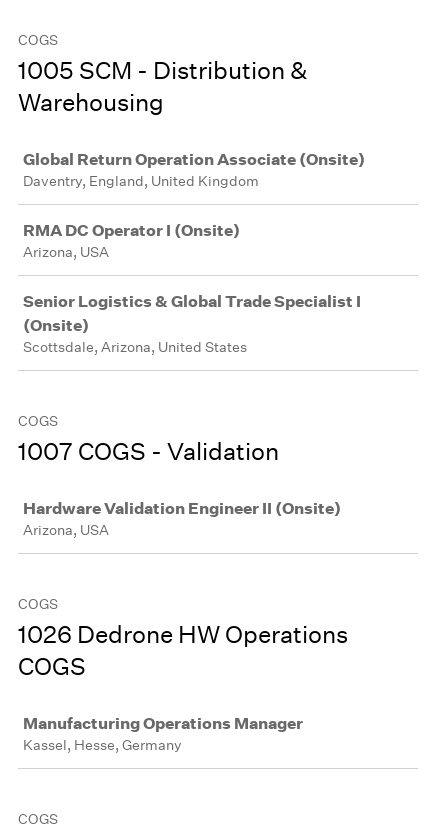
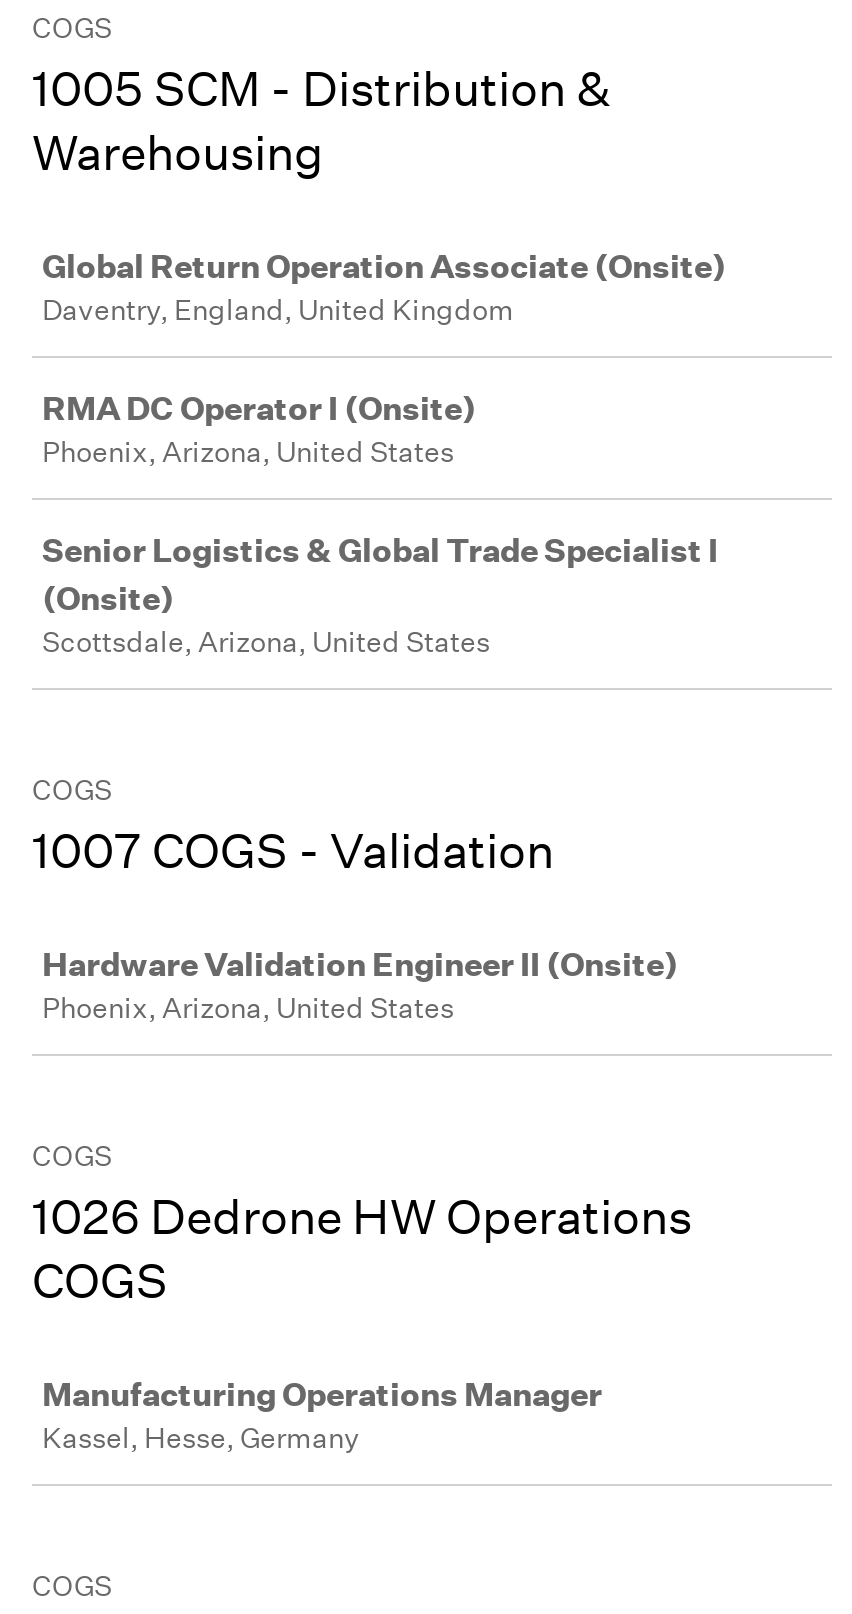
- Arizona, USA
+ Phoenix, Arizona, United States

- Arizona, USA
+ Phoenix, Arizona, United States
